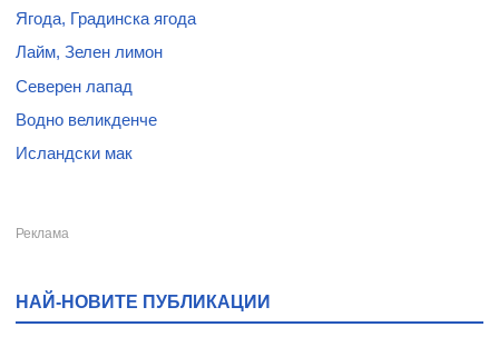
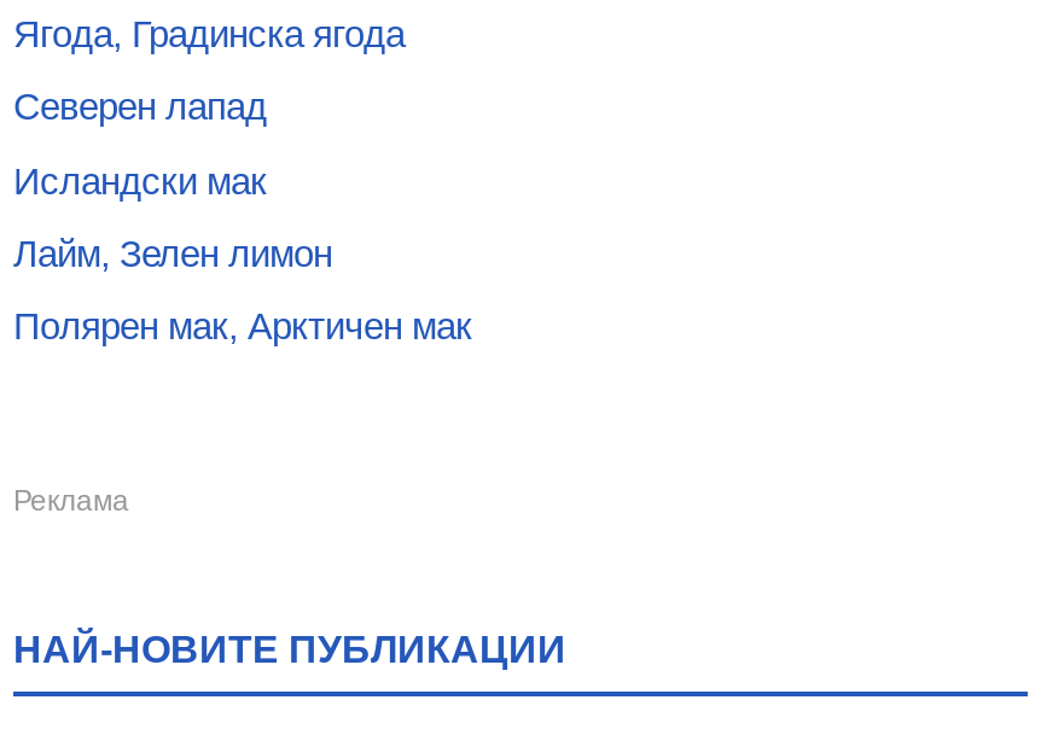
moved down: Лайм, Зелен лимон

moved up: Северен лапад

- Водно великденче
+ Полярен мак, Арктичен мак

moved up: Исландски мак
